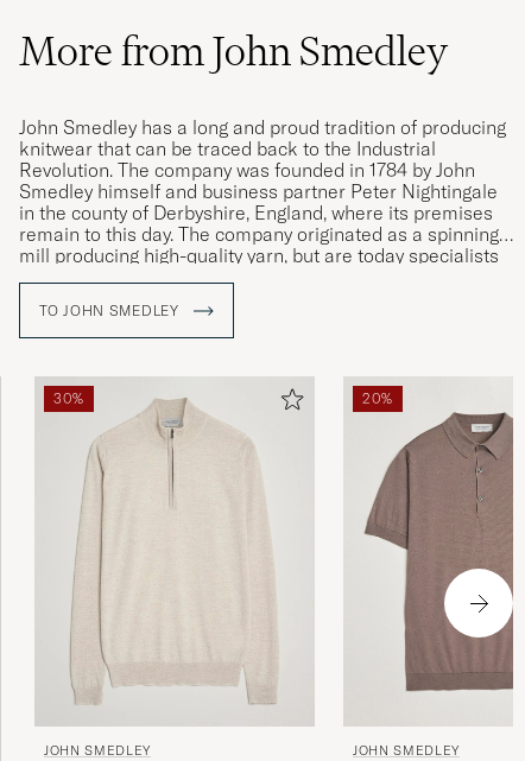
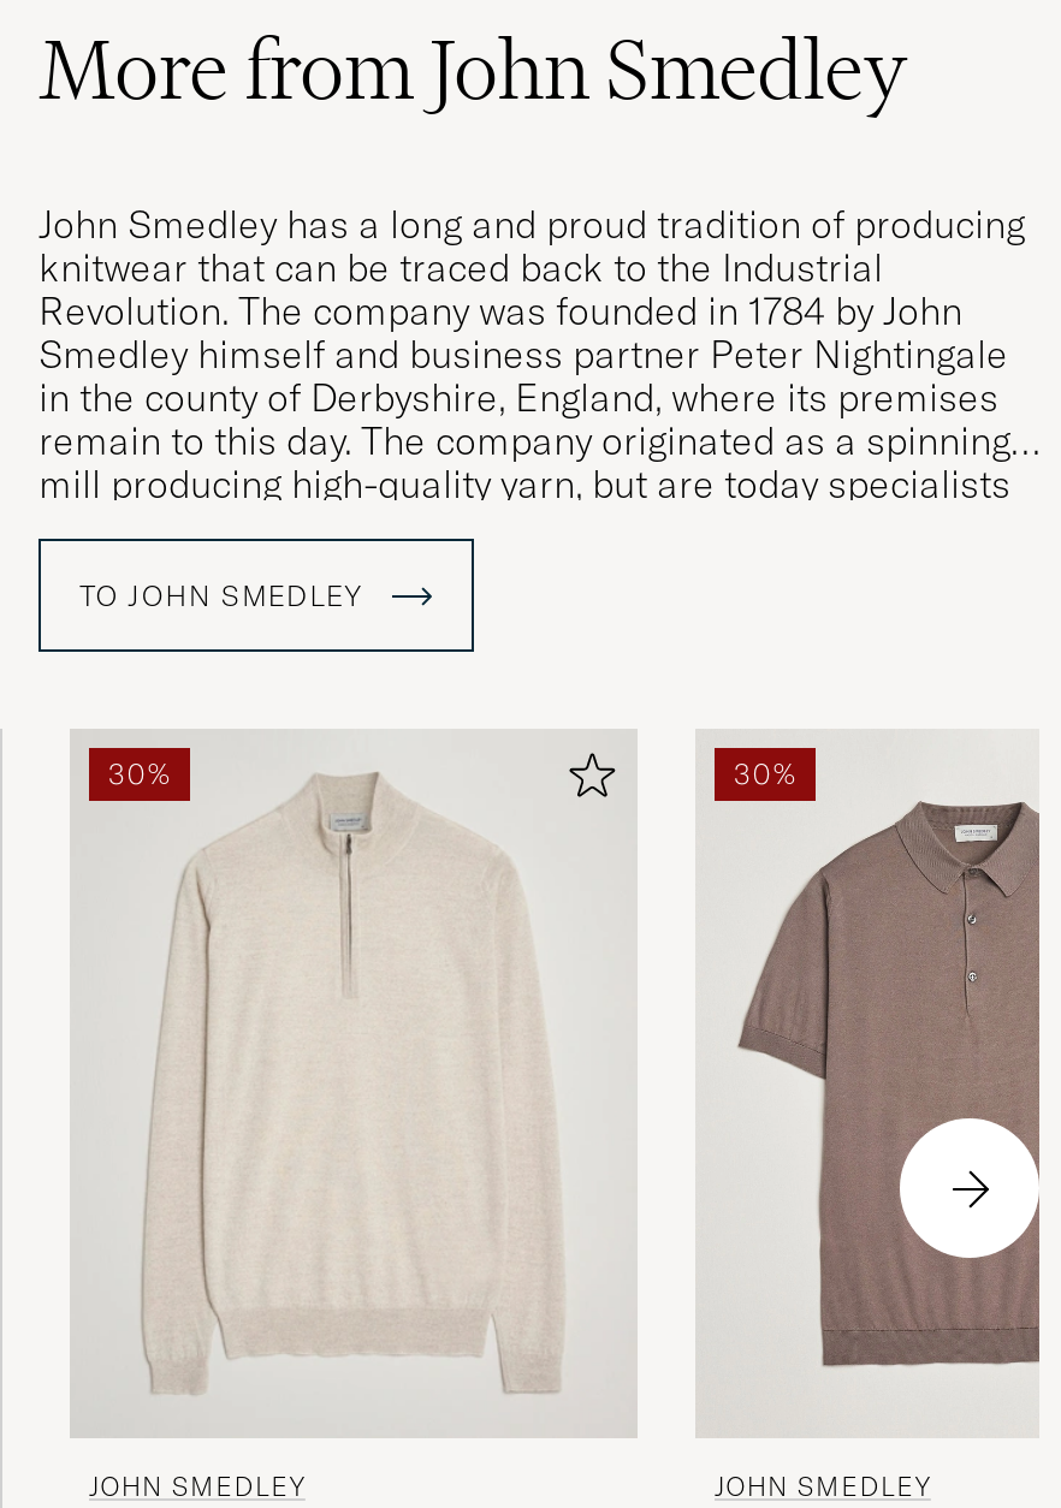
- 20%
+ 30%
